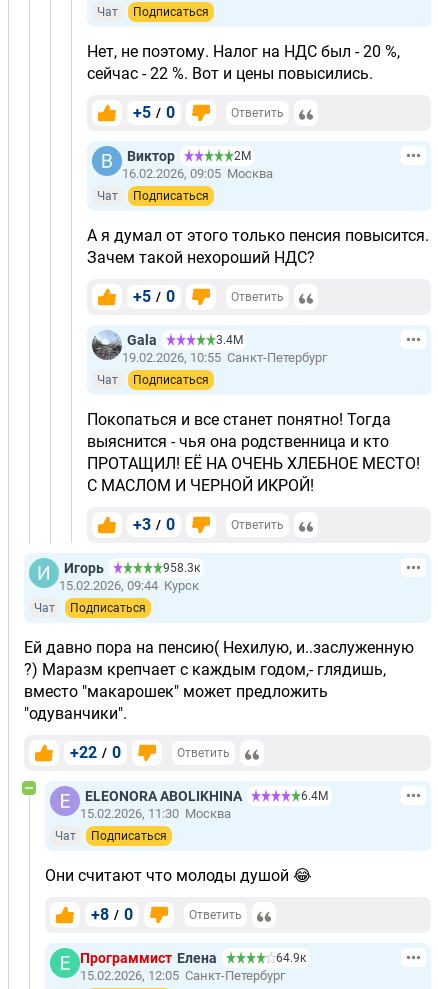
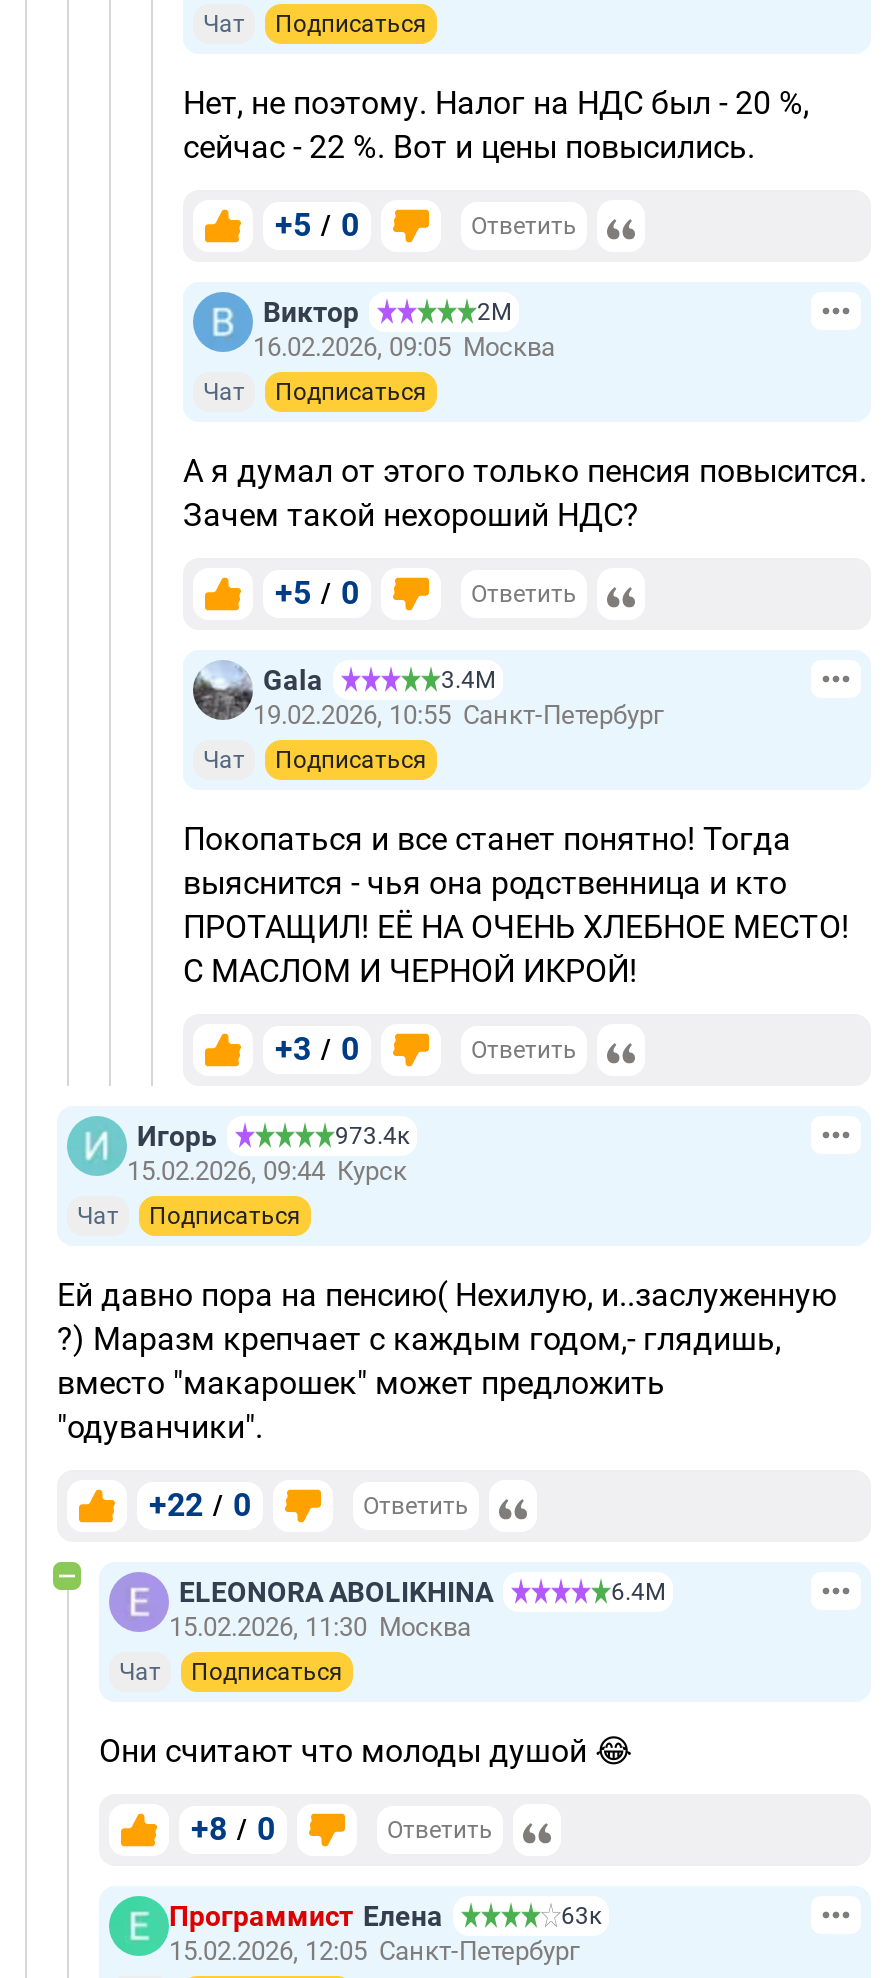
- 958.3к
+ 973.4к

- 64.9к
+ 63к
